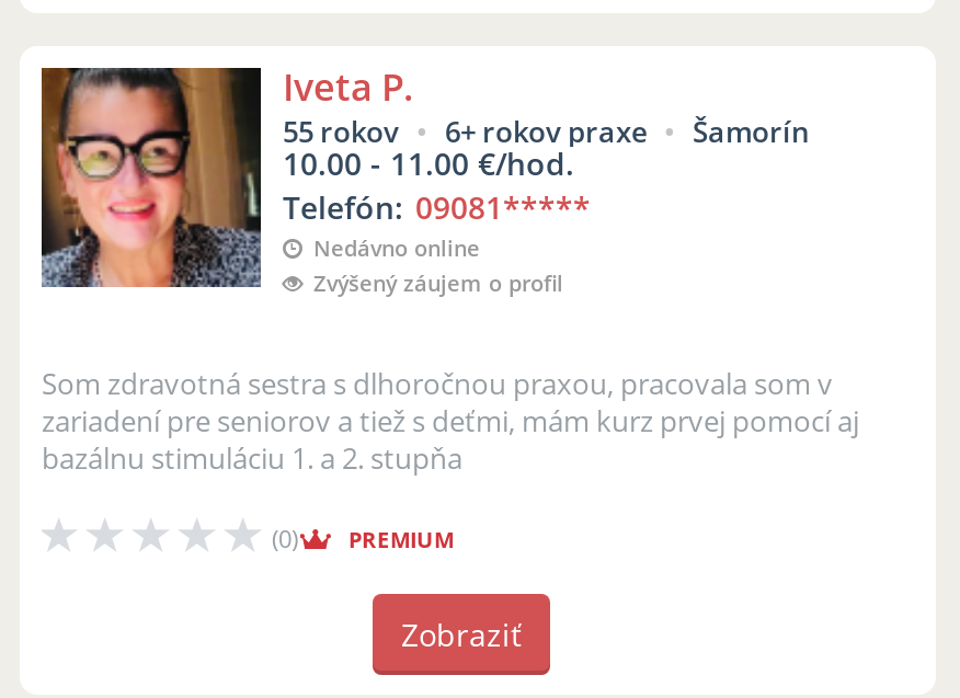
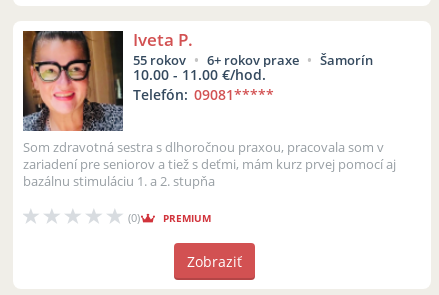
- Nedávno online
- Zvýšený záujem o profil
